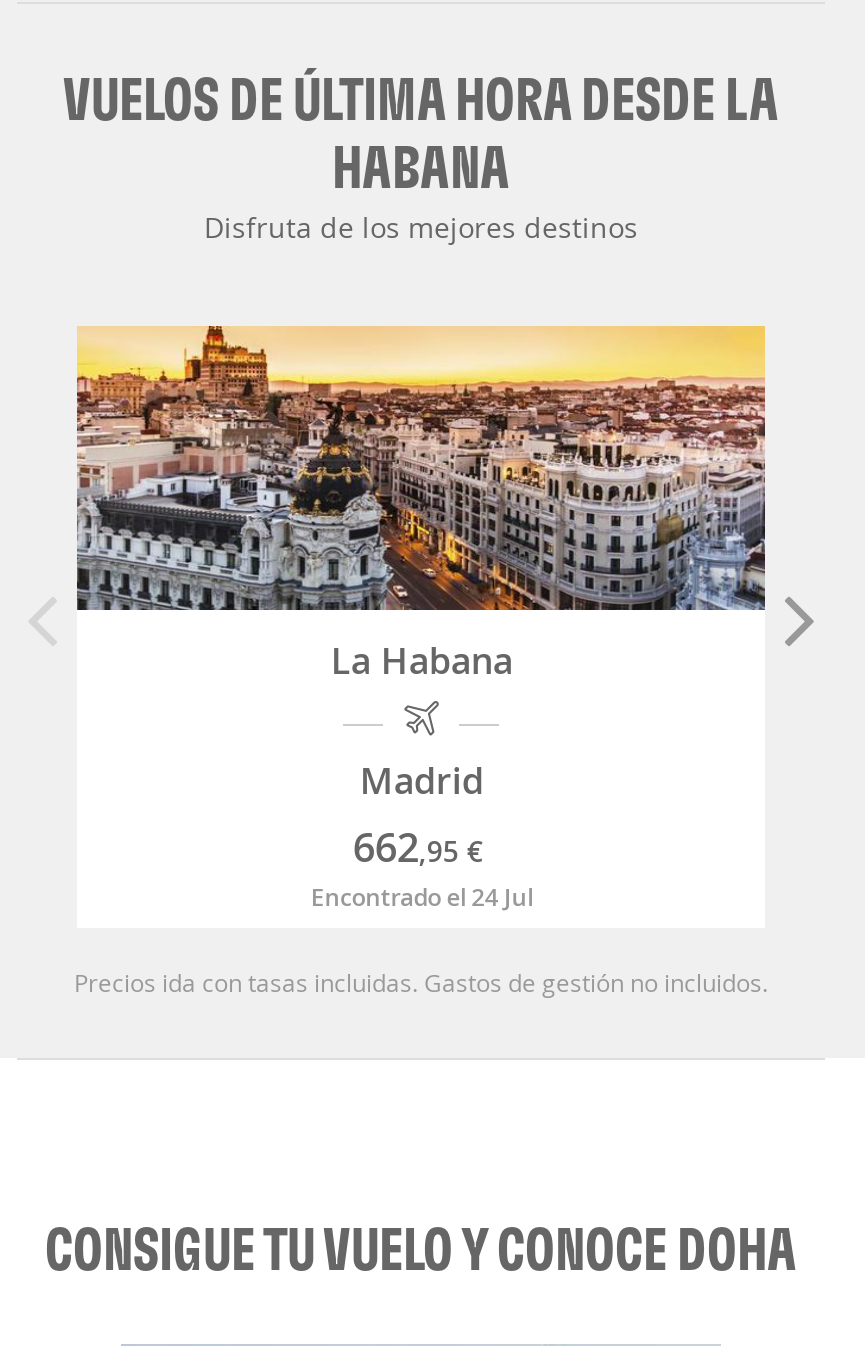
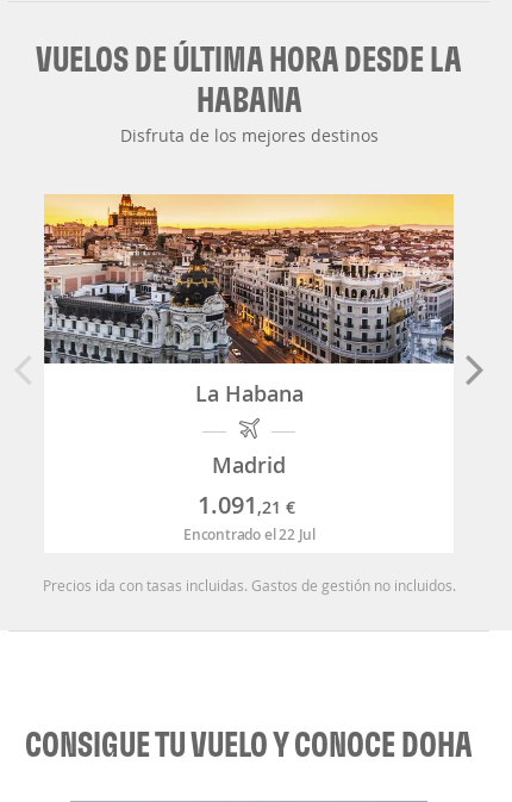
- 662,95 €
+ 1.091,21 €

- Encontrado el 24 Jul
+ Encontrado el 22 Jul
